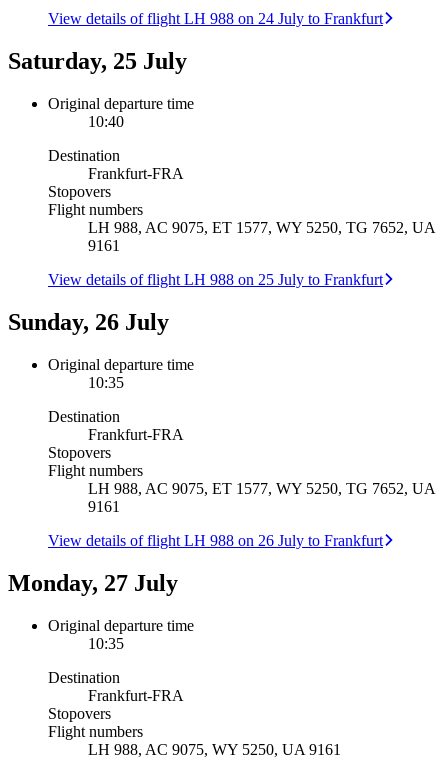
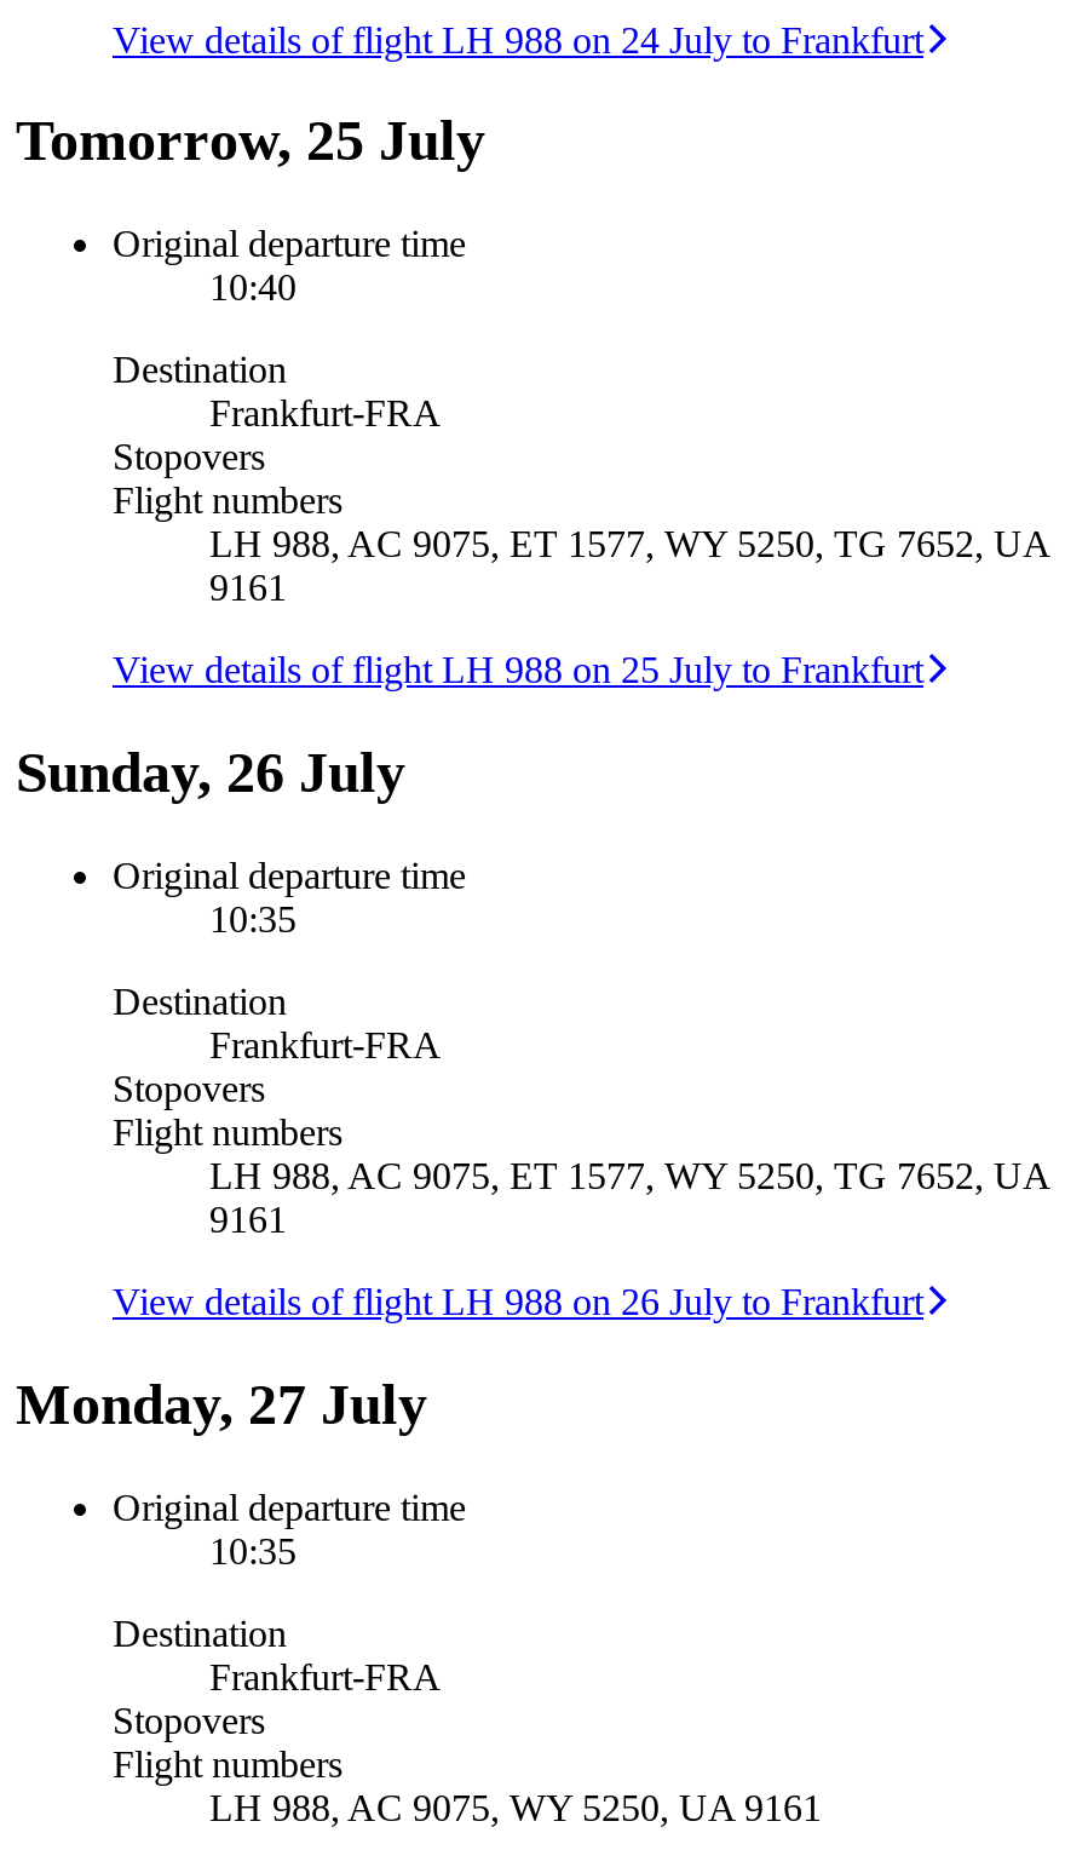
- Saturday, 25 July
+ Tomorrow, 25 July
